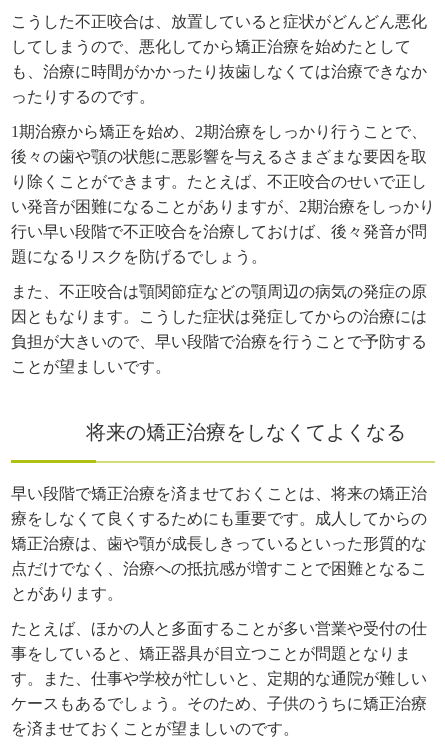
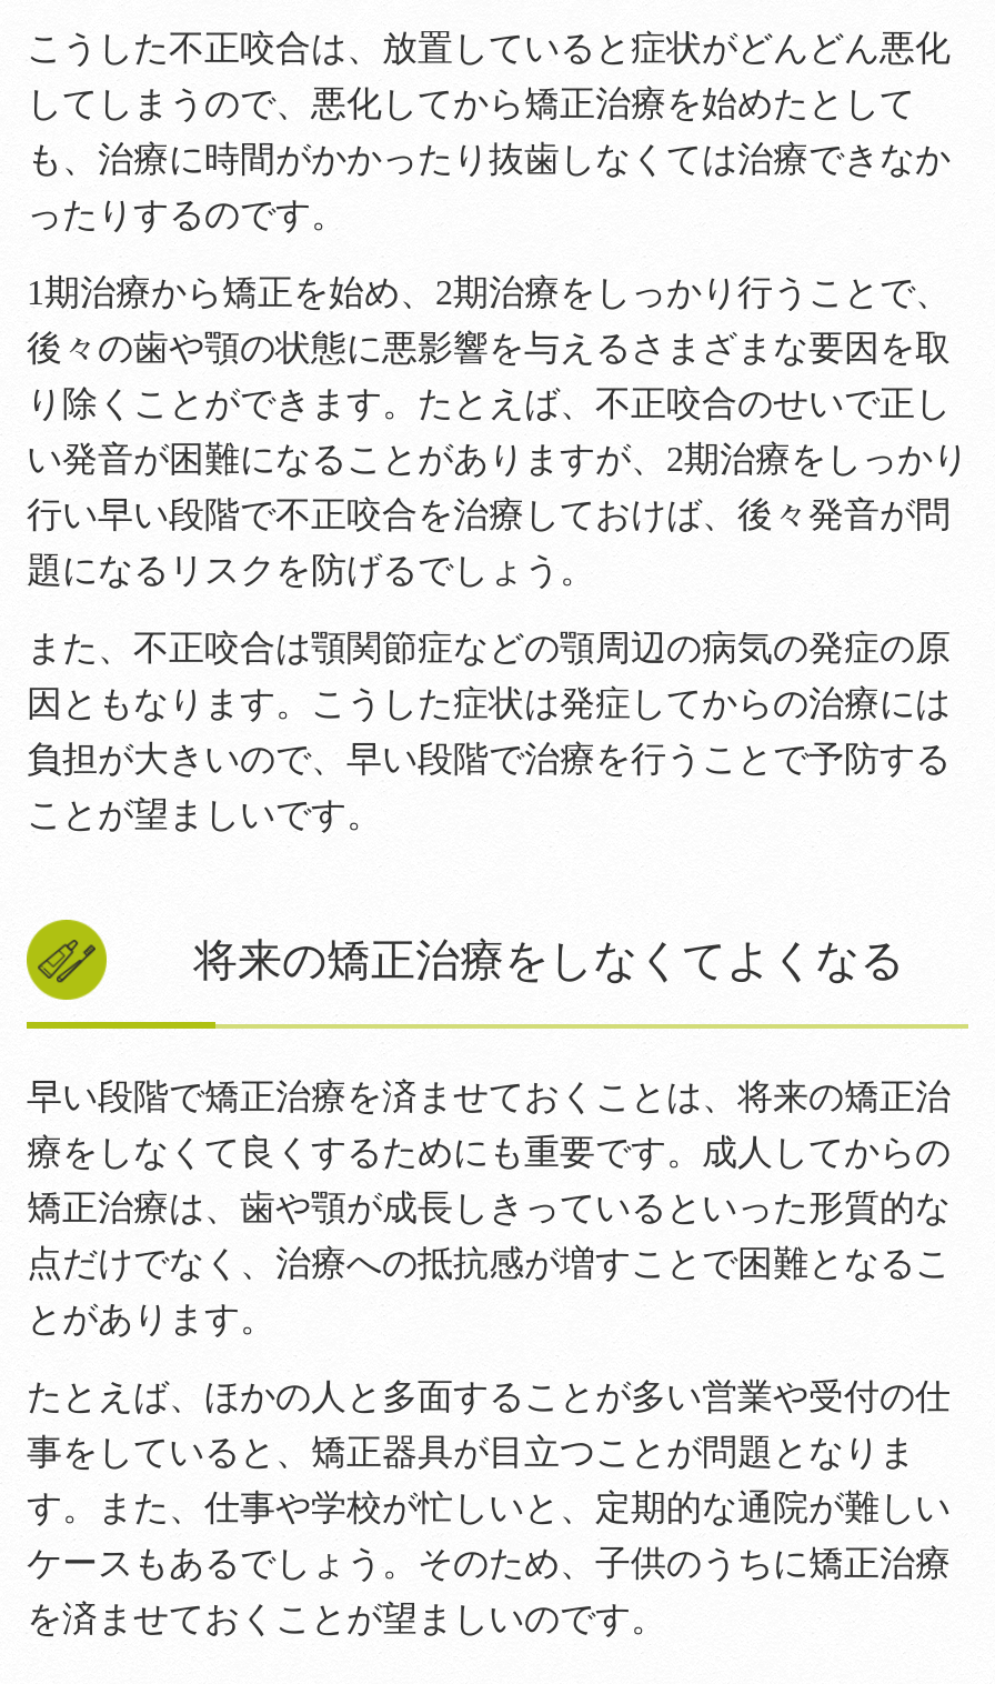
+ [image]
